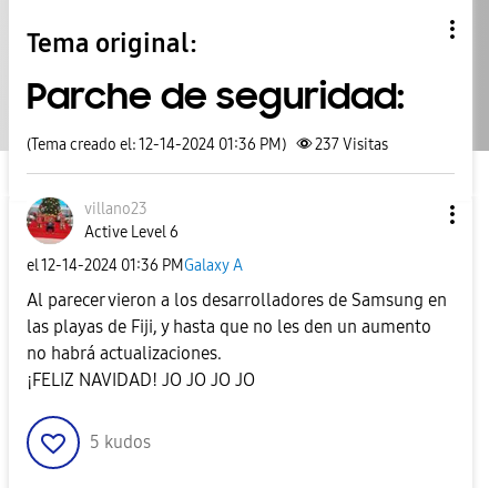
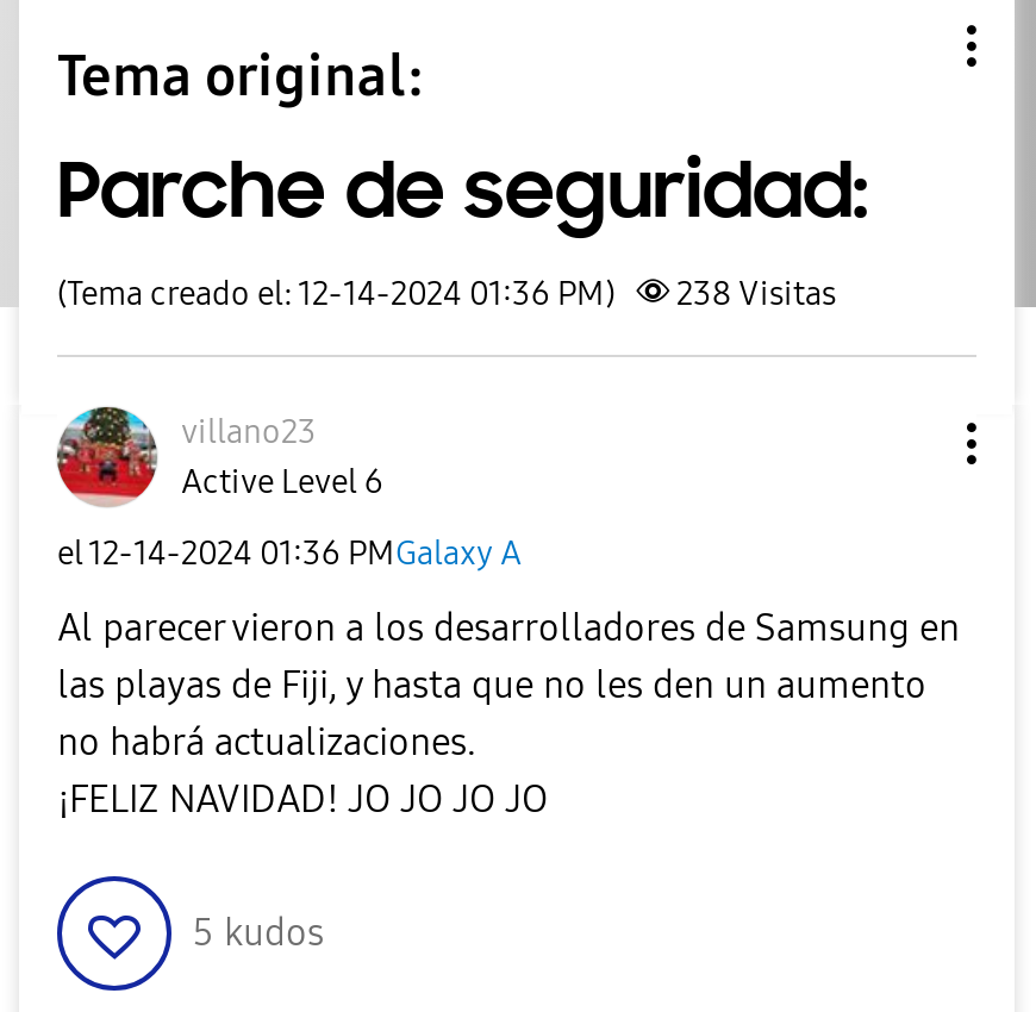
- (Tema creado el: 12-14-2024 01:36 PM) 237 Visitas
+ (Tema creado el: 12-14-2024 01:36 PM) 238 Visitas
